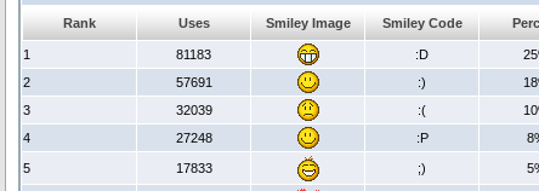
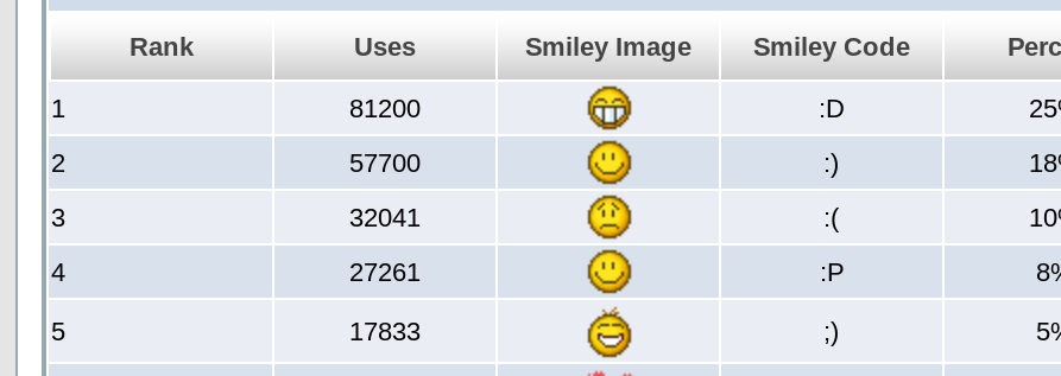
- 81183
+ 81200

- 57691
+ 57700

- 32039
+ 32041

- 27248
+ 27261
